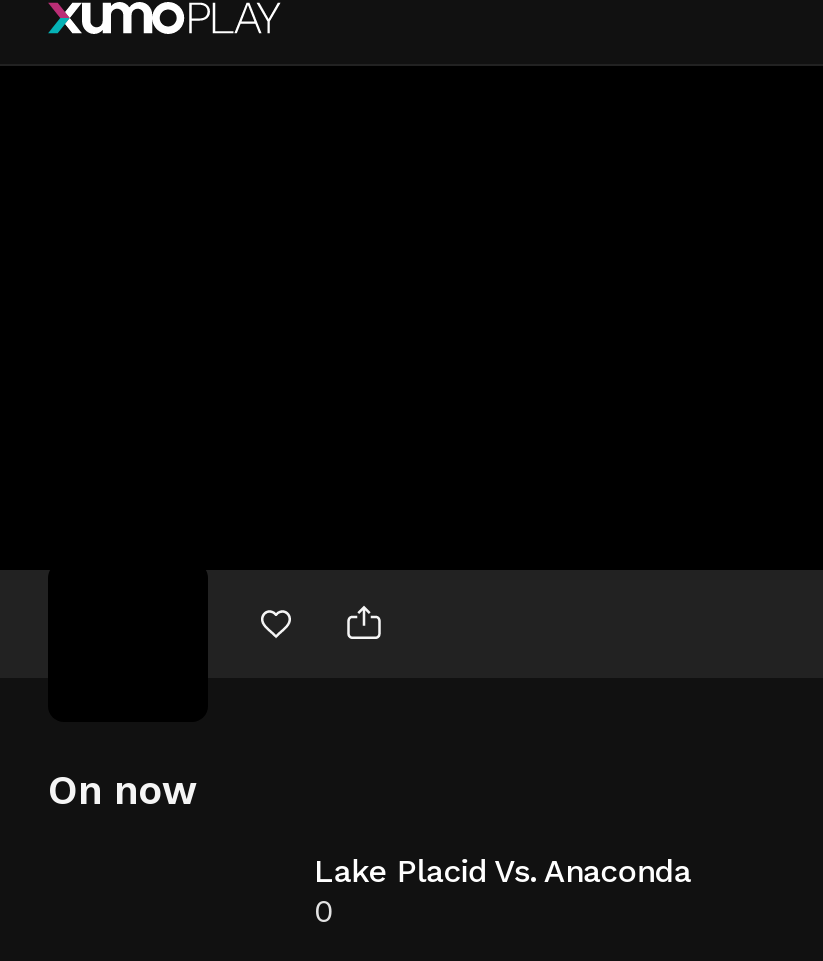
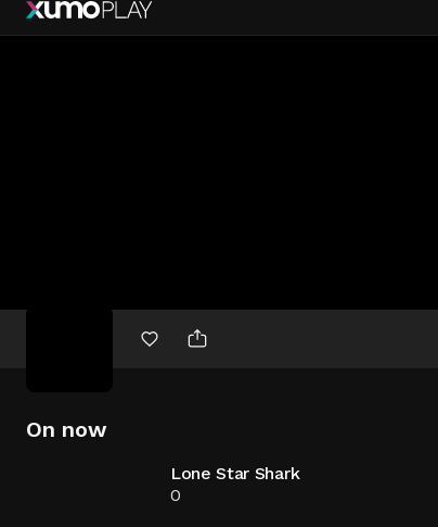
- Lake Placid Vs. Anaconda
+ Lone Star Shark
